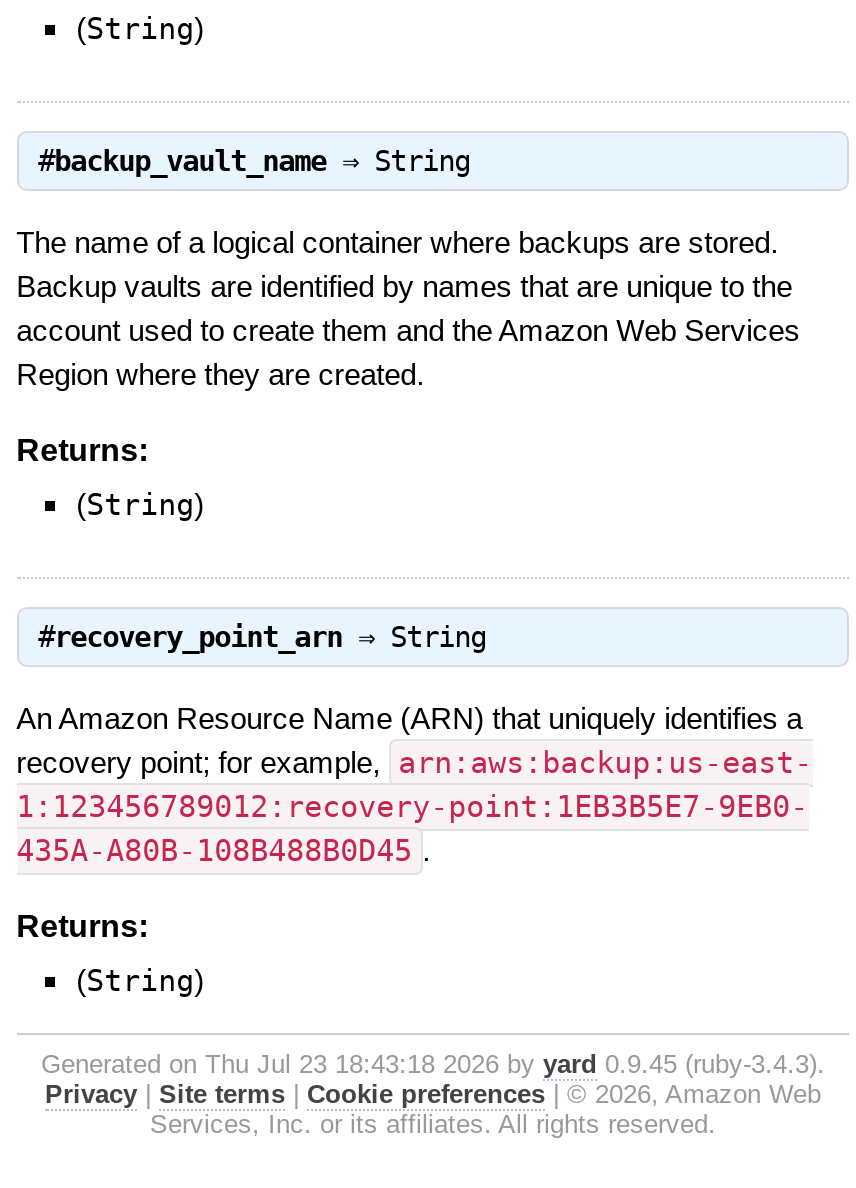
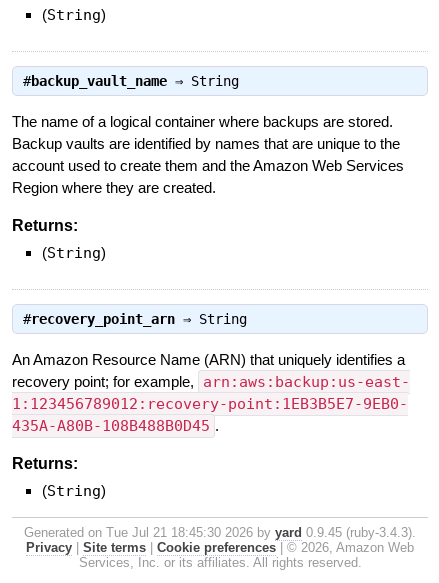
- Generated on Thu Jul 23 18:43:18 2026 by yard 0.9.45 (ruby-3.4.3).
+ Generated on Tue Jul 21 18:45:30 2026 by yard 0.9.45 (ruby-3.4.3).
